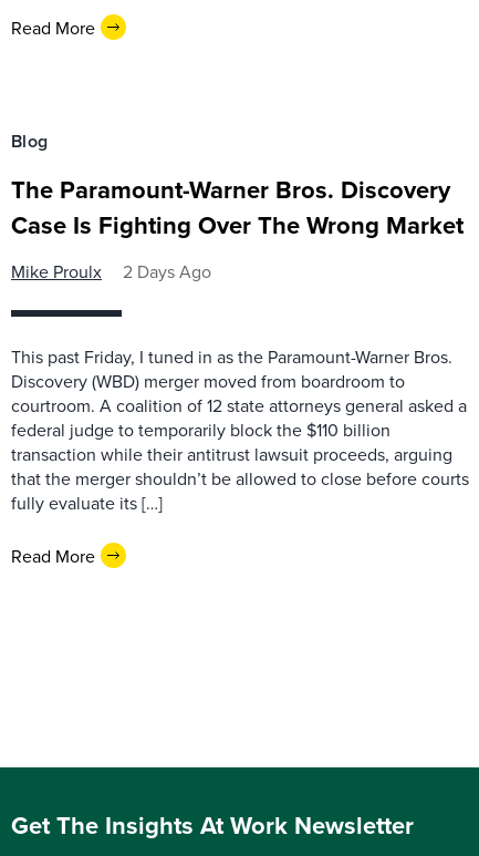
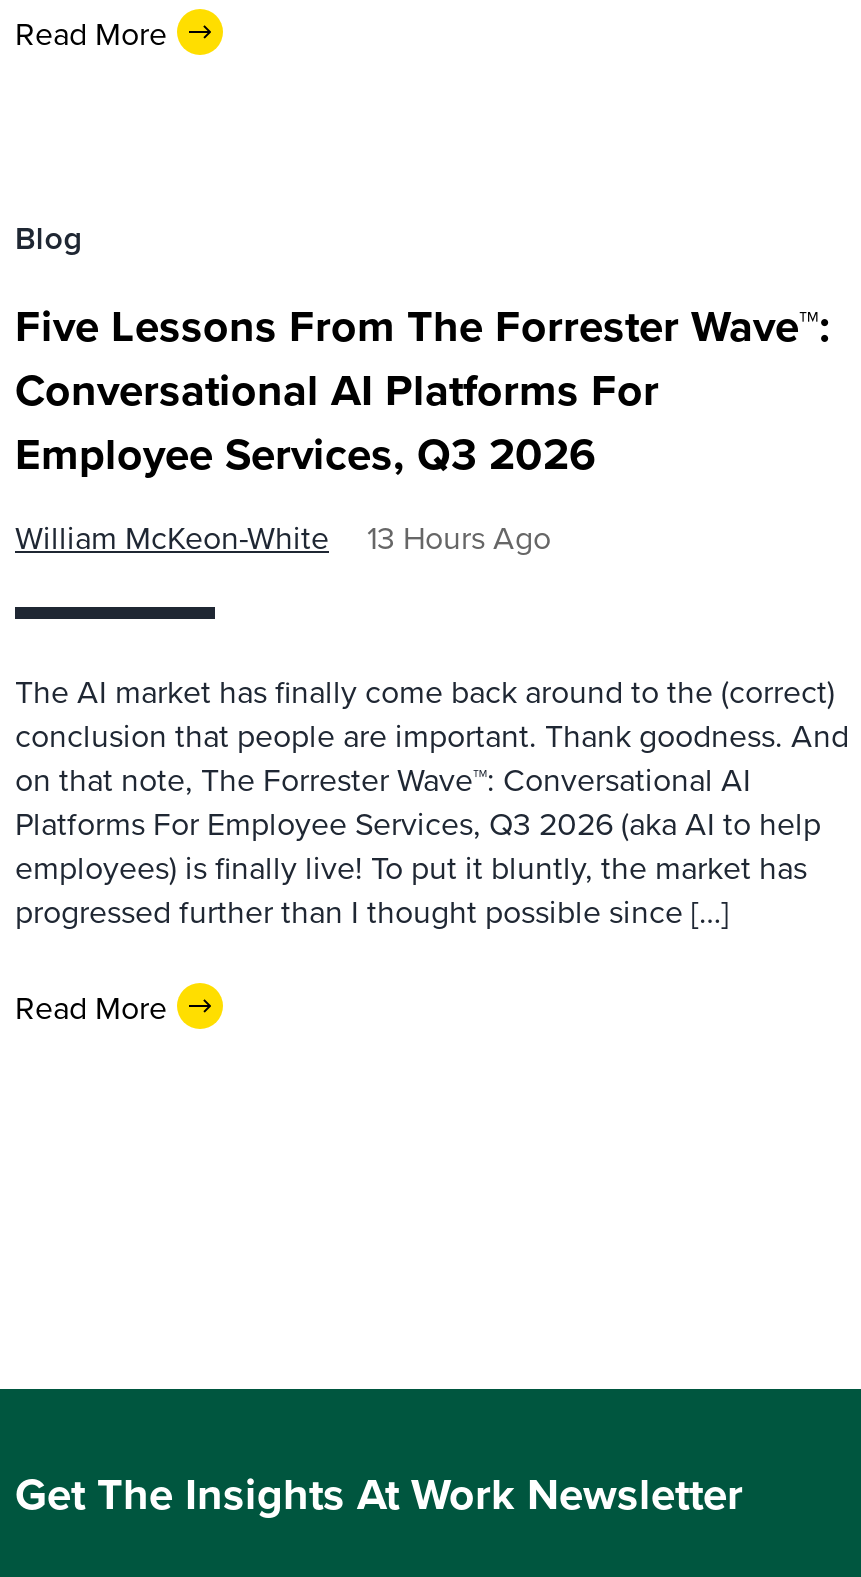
- The Paramount-Warner Bros. Discovery
- Case Is Fighting Over The Wrong Market
+ Five Lessons From The Forrester Wave™:
+ Conversational AI Platforms For
+ Employee Services, Q3 2026

- Mike Proulx
- 2 Days Ago
+ William McKeon-White
+ 13 Hours Ago

- This past Friday, I tuned in as the Paramount-Warner Bros.
- Discovery (WBD) merger moved from boardroom to
- courtroom. A coalition of 12 state attorneys general asked a
- federal judge to temporarily block the $110 billion
- transaction while their antitrust lawsuit proceeds, arguing
- that the merger shouldn’t be allowed to close before courts
- fully evaluate its […]
+ The AI market has finally come back around to the (correct)
+ conclusion that people are important. Thank goodness. And
+ on that note, The Forrester Wave™: Conversational AI
+ Platforms For Employee Services, Q3 2026 (aka AI to help
+ employees) is finally live! To put it bluntly, the market has
+ progressed further than I thought possible since […]
